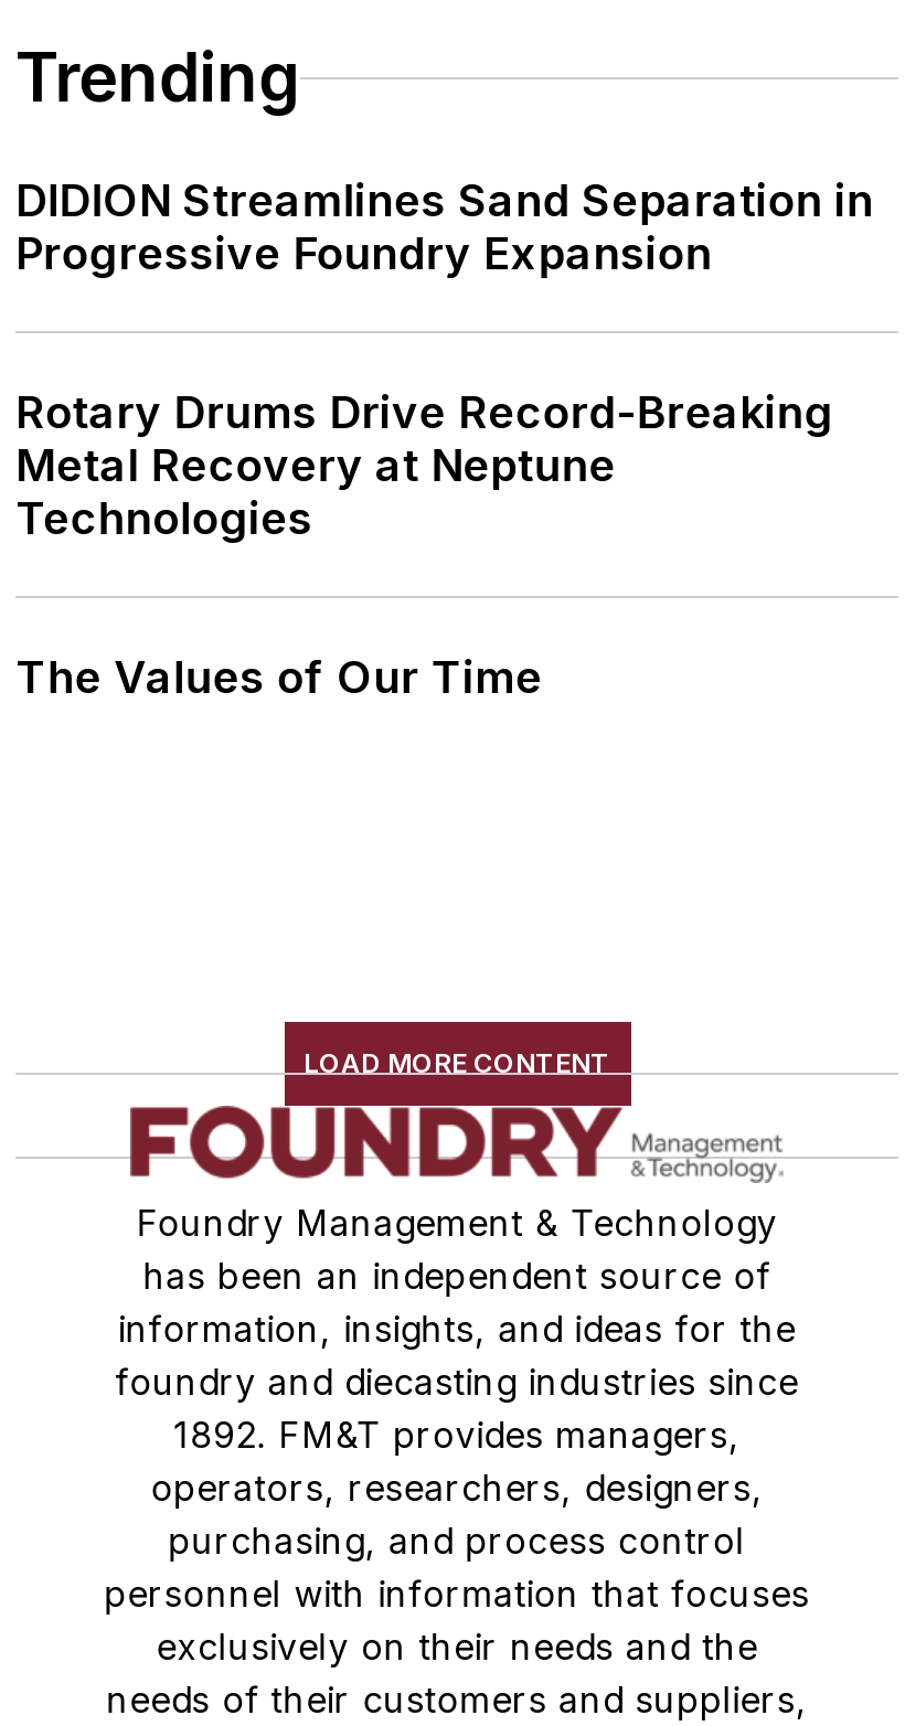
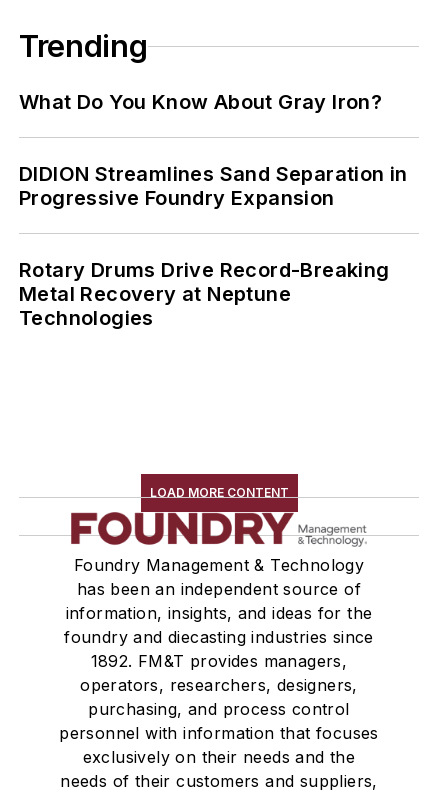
+ What Do You Know About Gray Iron?

moved down: DIDION Streamlines Sand Separation in | Progressive Foundry Expansion | Rotary Drums Drive Record-Breaking | Metal Recovery at Neptune | Technologies

- The Values of Our Time
